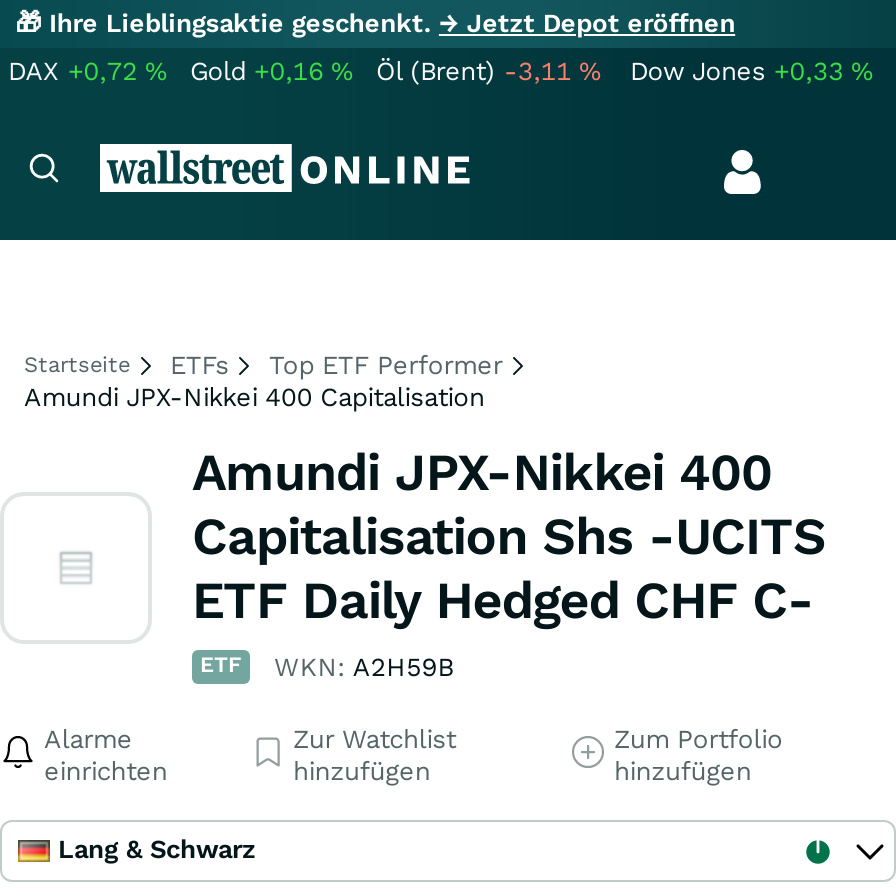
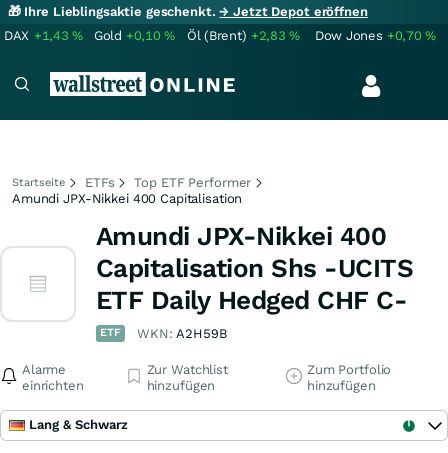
- DAX +0,72%
+ DAX +1,43%

- Gold +0,16%
+ Gold +0,10%

- Öl (Brent) -3,11%
+ Öl (Brent) +2,83%

- Dow Jones +0,33%
+ Dow Jones +0,70%
